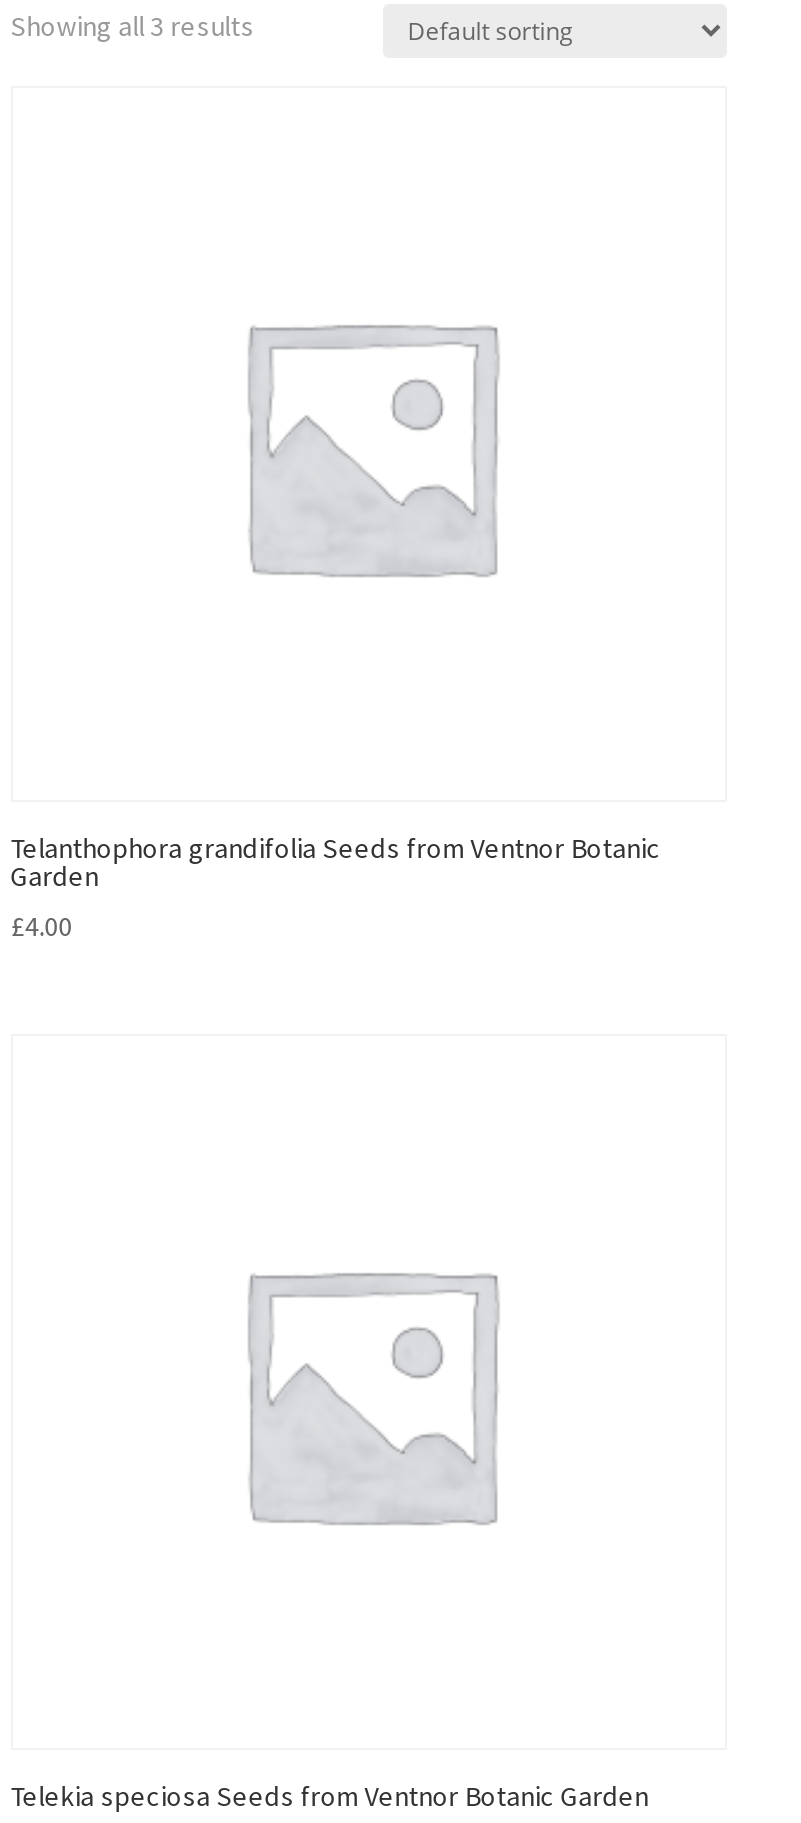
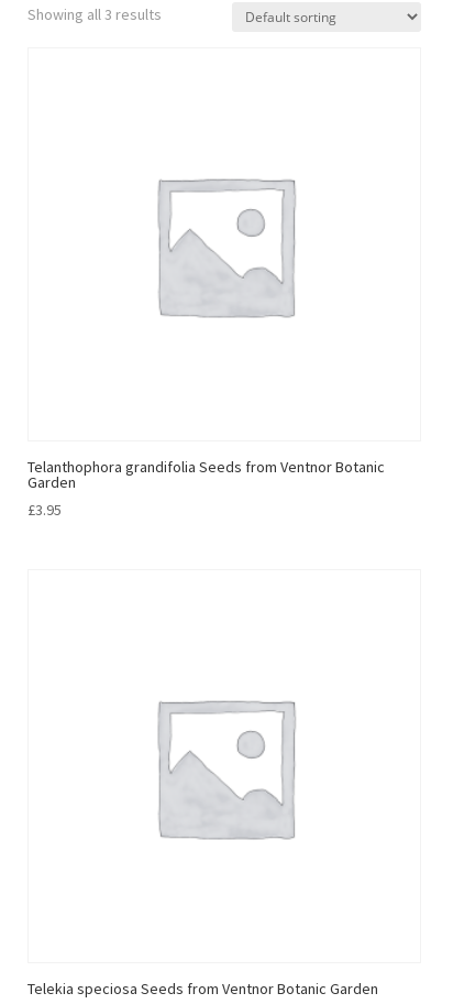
- £4.00
+ £3.95
